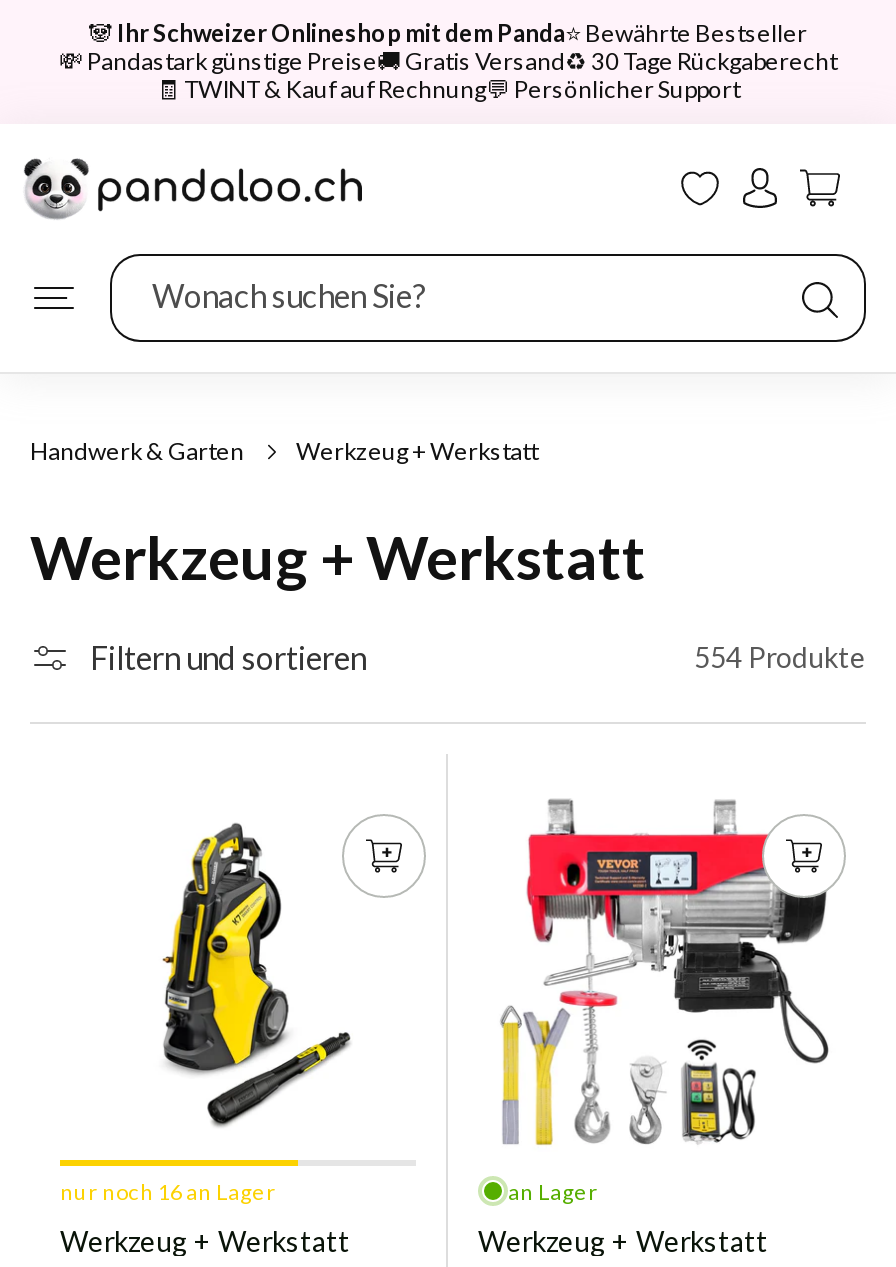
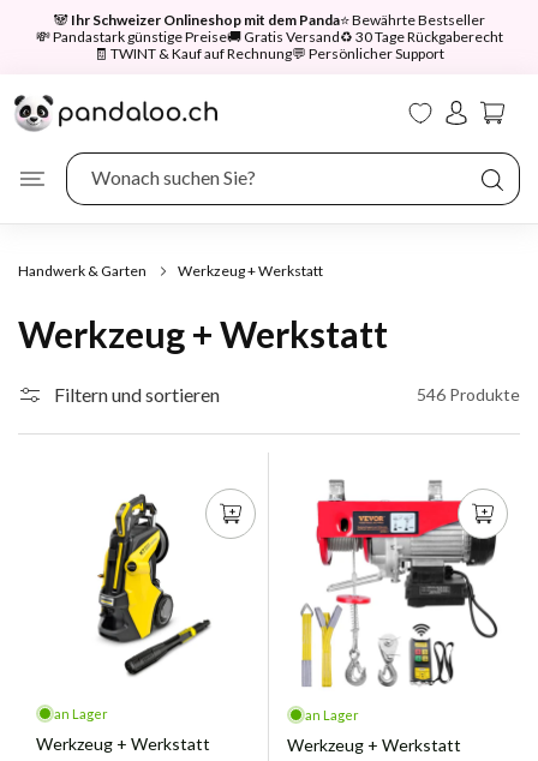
- 554 Produkte
+ 546 Produkte

- nur noch 16 an Lager
+ an Lager
